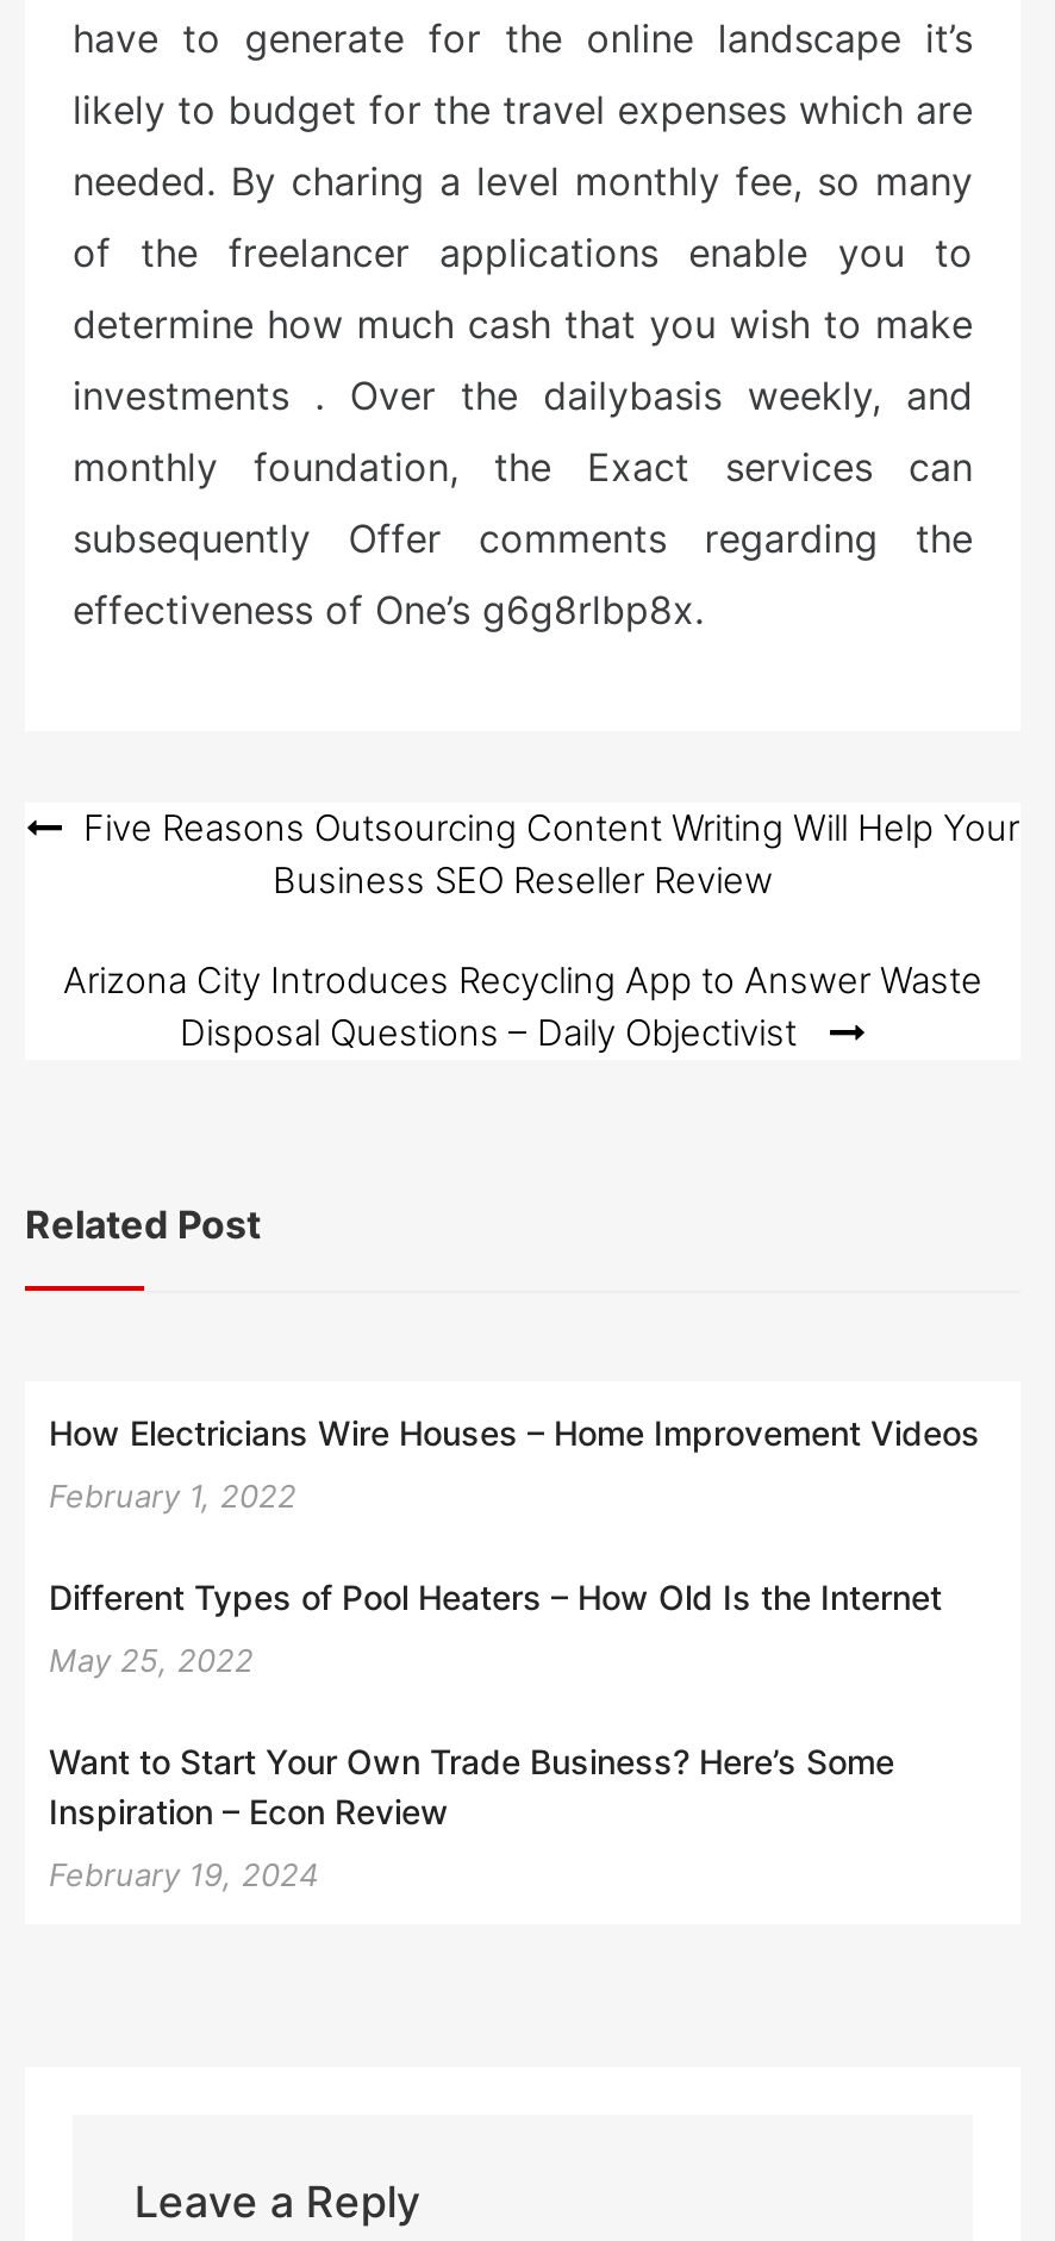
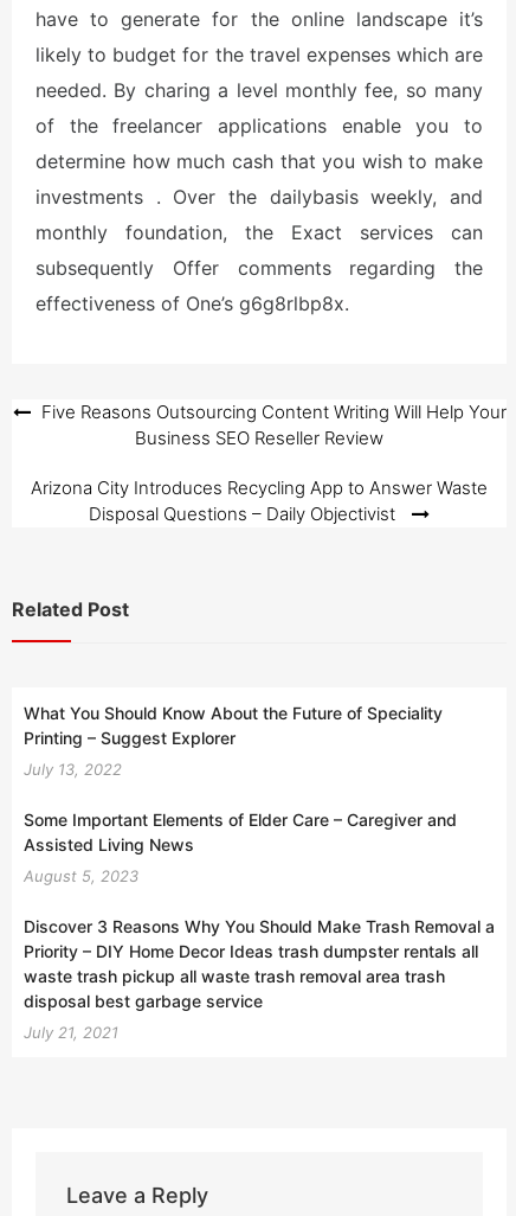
- How Electricians Wire Houses – Home Improvement Videos
+ What You Should Know About the Future of Speciality
+ Printing – Suggest Explorer

- February 1, 2022
+ July 13, 2022

- Different Types of Pool Heaters – How Old Is the Internet
+ Some Important Elements of Elder Care – Caregiver and
+ Assisted Living News

- May 25, 2022
+ August 5, 2023

- Want to Start Your Own Trade Business? Here’s Some
- Inspiration – Econ Review
+ Discover 3 Reasons Why You Should Make Trash Removal a
+ Priority – DIY Home Decor Ideas trash dumpster rentals all
+ waste trash pickup all waste trash removal area trash
+ disposal best garbage service

- February 19, 2024
+ July 21, 2021
